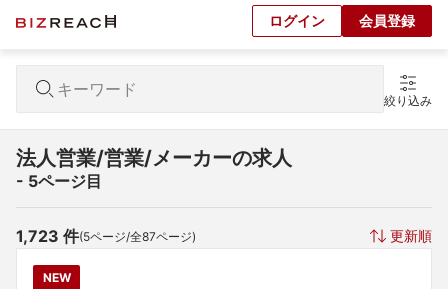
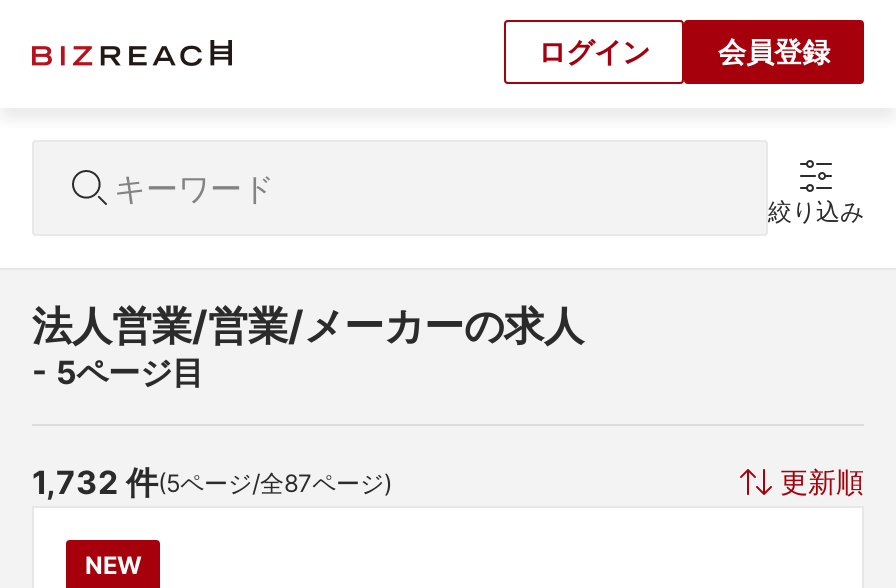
- 1,723件(5ページ/全87ページ)
+ 1,732件(5ページ/全87ページ)
